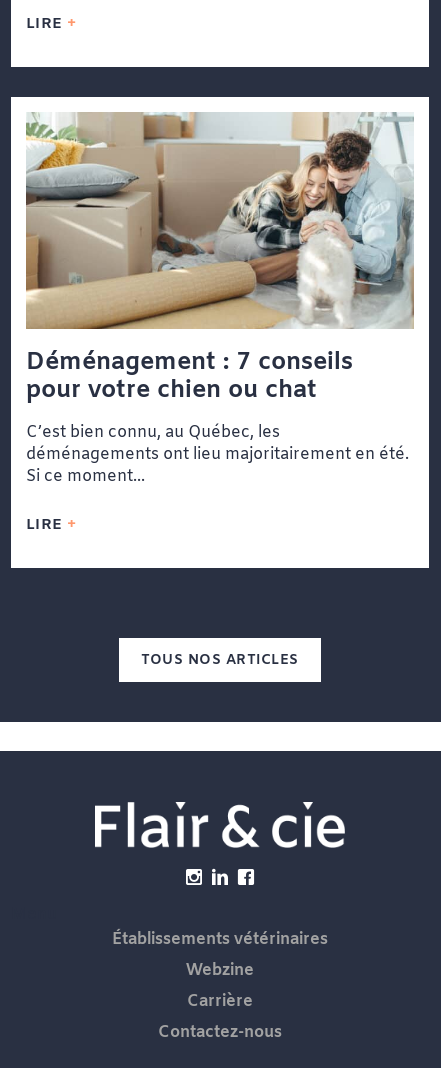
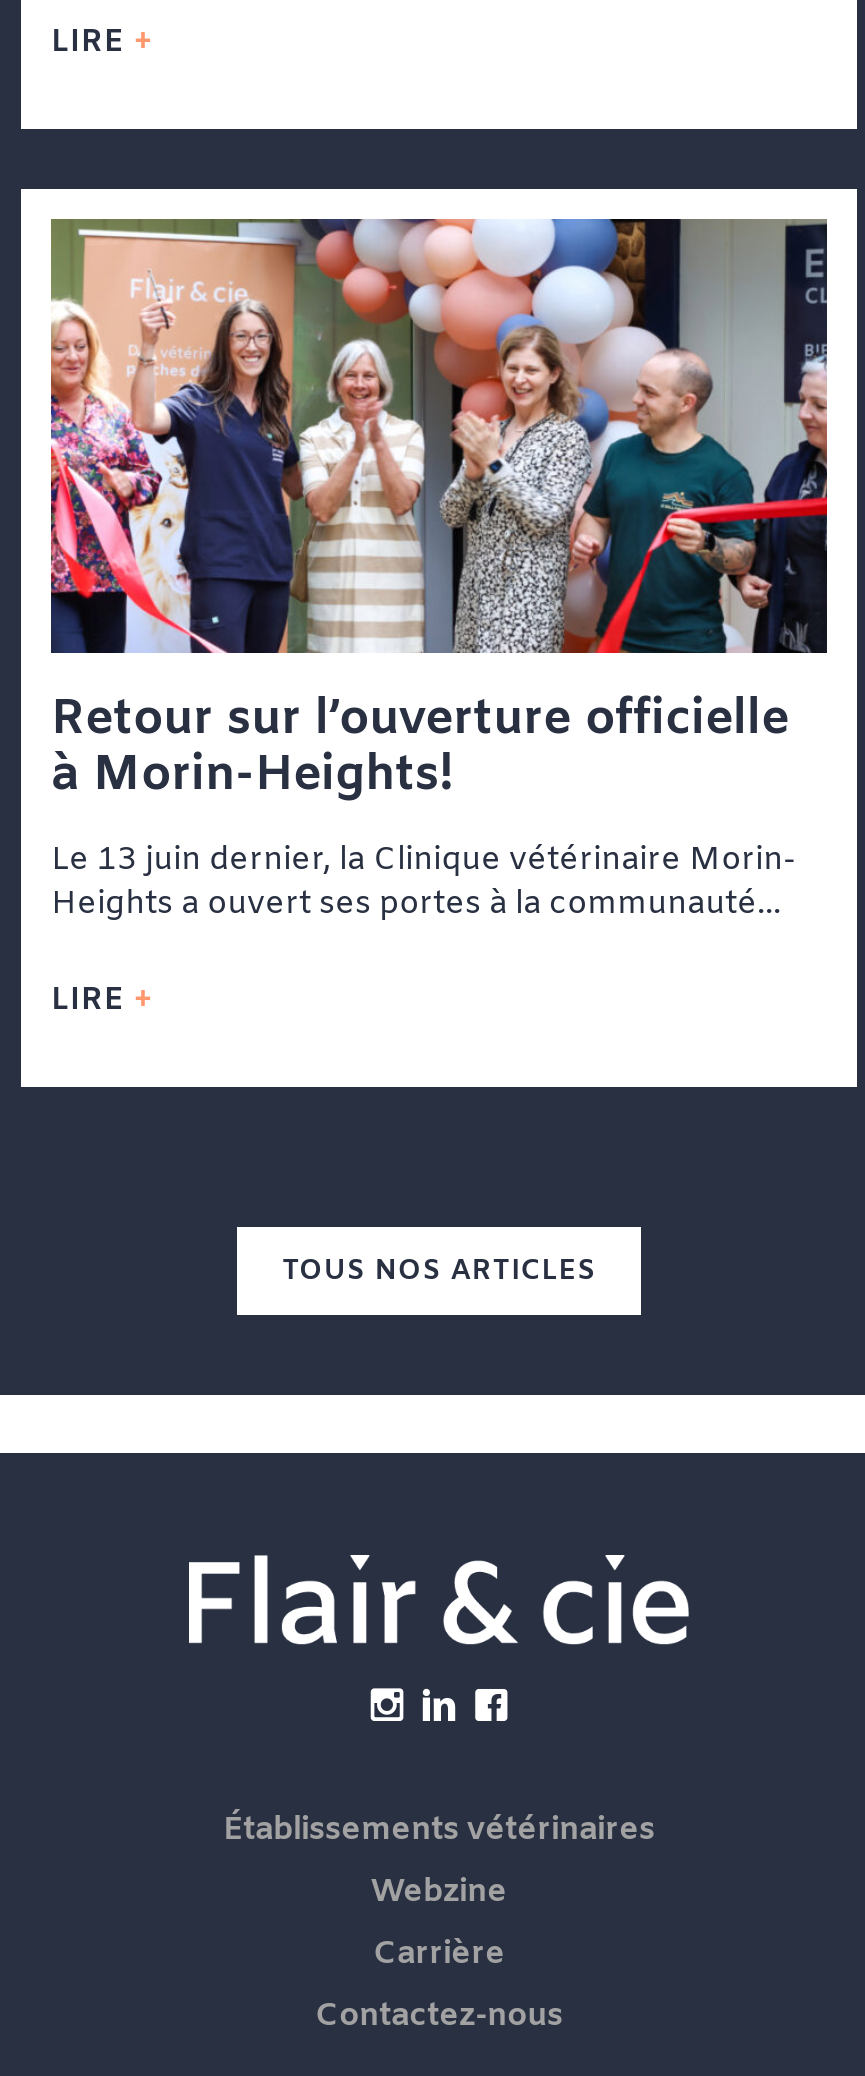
- [image]
- Déménagement : 7 conseils
- pour votre chien ou chat
+ [image]
+ Retour sur l’ouverture officielle
+ à Morin-Heights!

- C’est bien connu, au Québec, les
- déménagements ont lieu majoritairement en été.
- Si ce moment...
+ Le 13 juin dernier, la Clinique vétérinaire Morin-
+ Heights a ouvert ses portes à la communauté...
